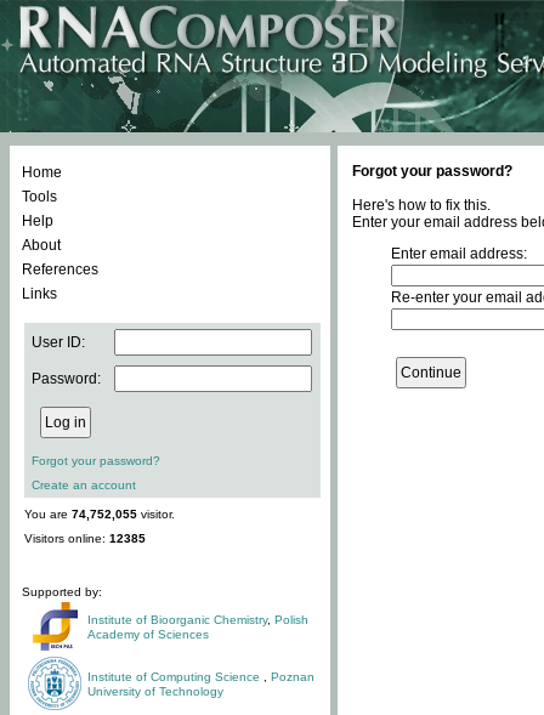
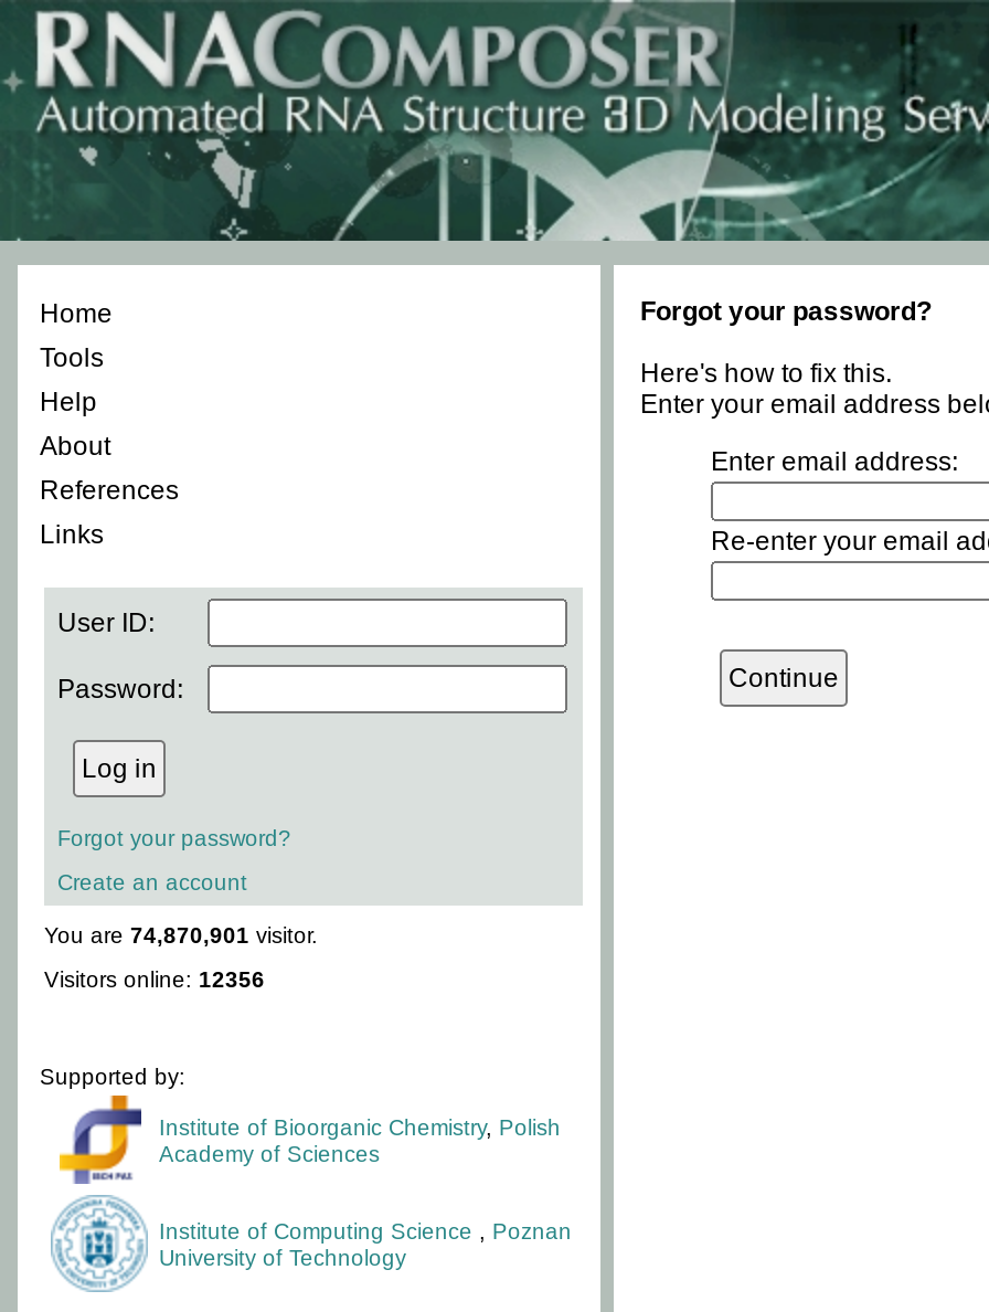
- You are 74,752,055 visitor.
+ You are 74,870,901 visitor.

- Visitors online: 12385
+ Visitors online: 12356
